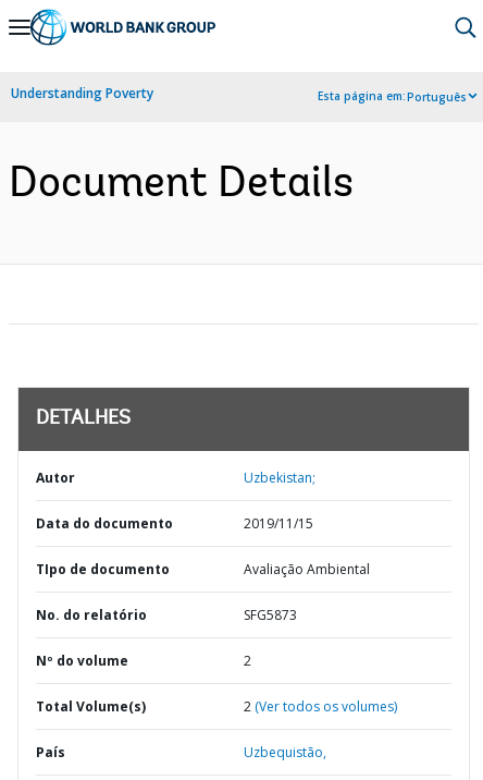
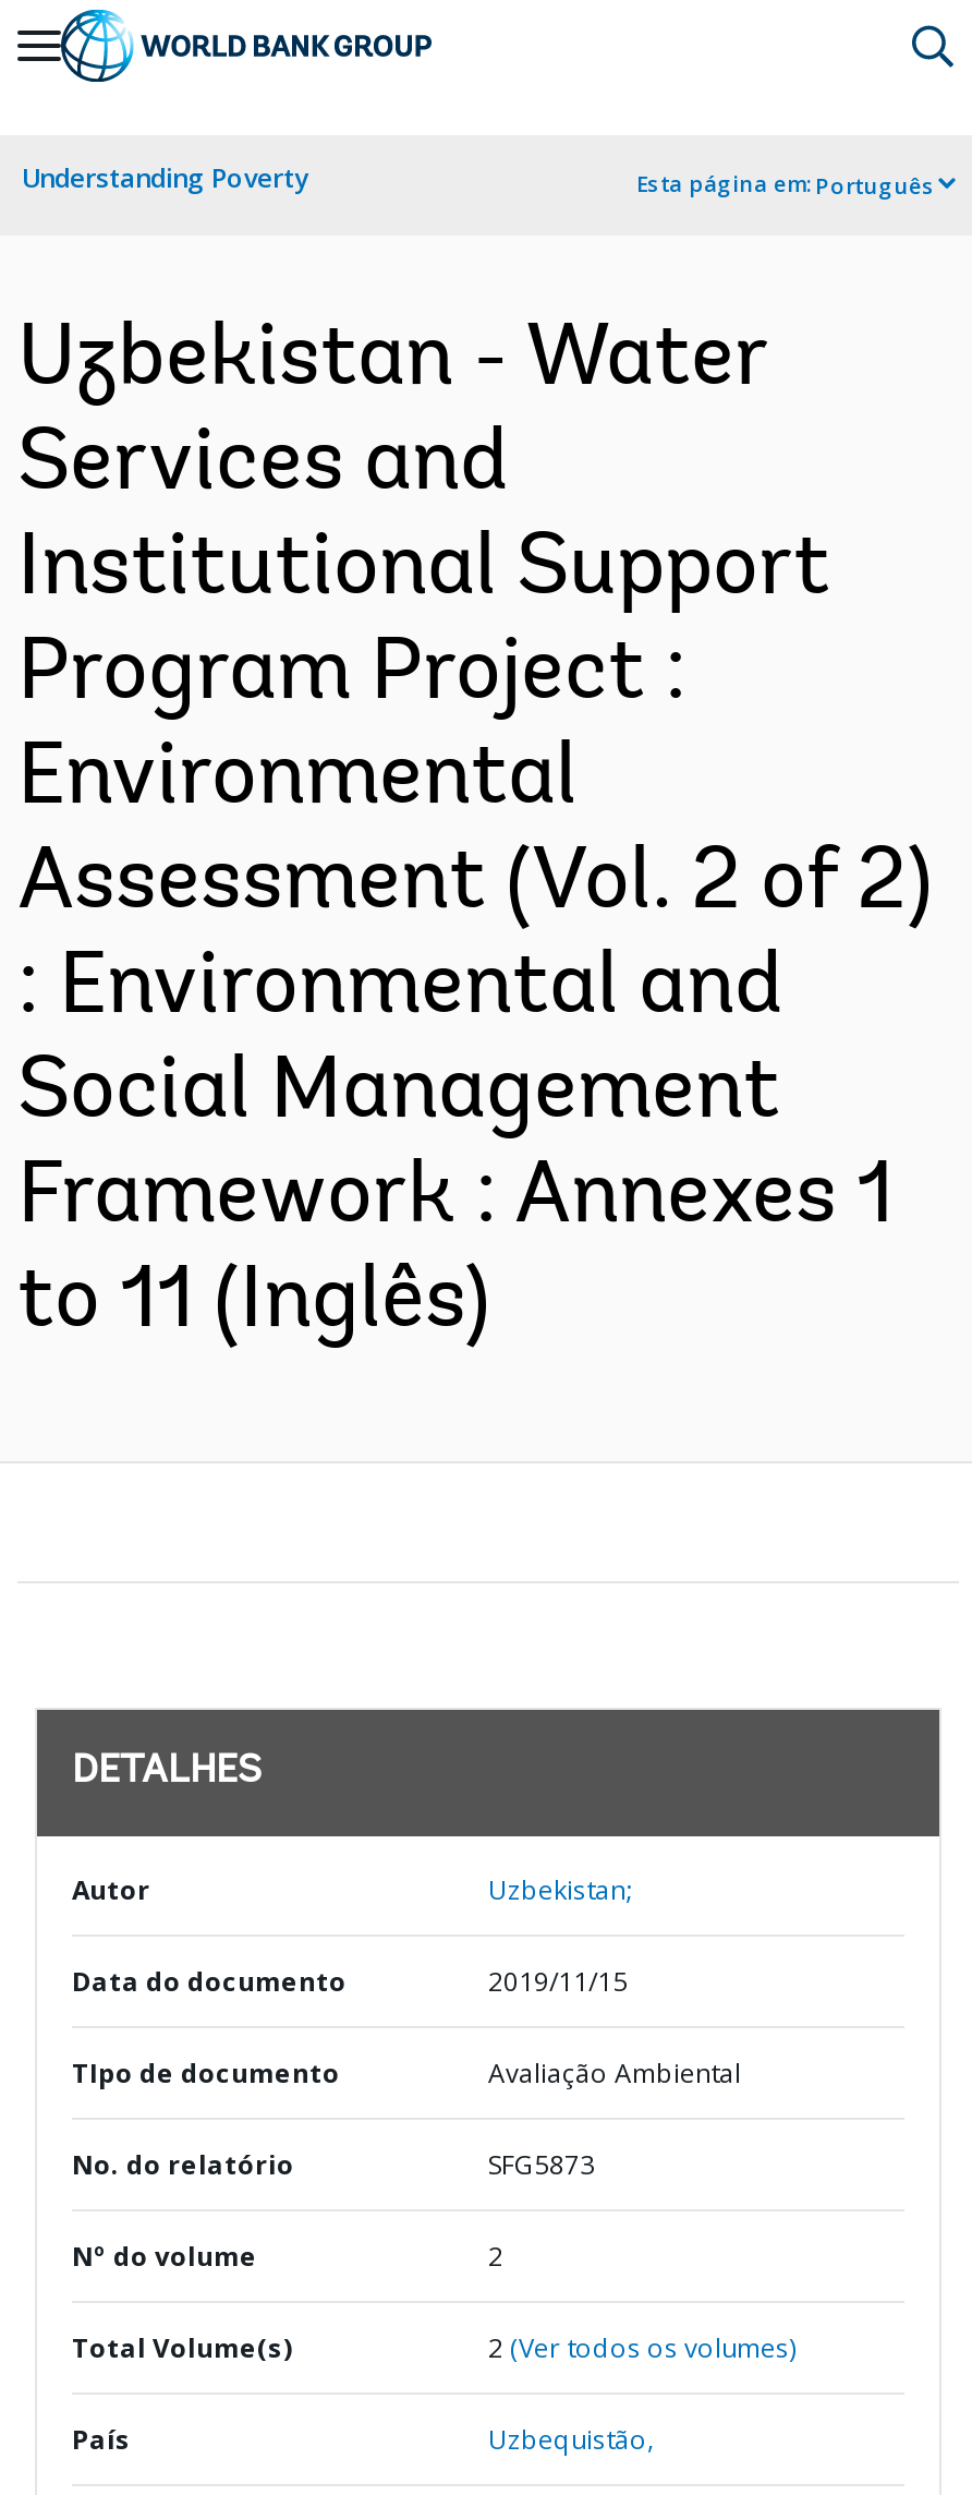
- Document Details
+ Uzbekistan - Water
+ Services and
+ Institutional Support
+ Program Project :
+ Environmental
+ Assessment (Vol. 2 of 2)
+ : Environmental and
+ Social Management
+ Framework : Annexes 1
+ to 11 (Inglês)
